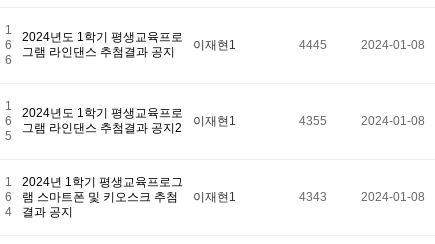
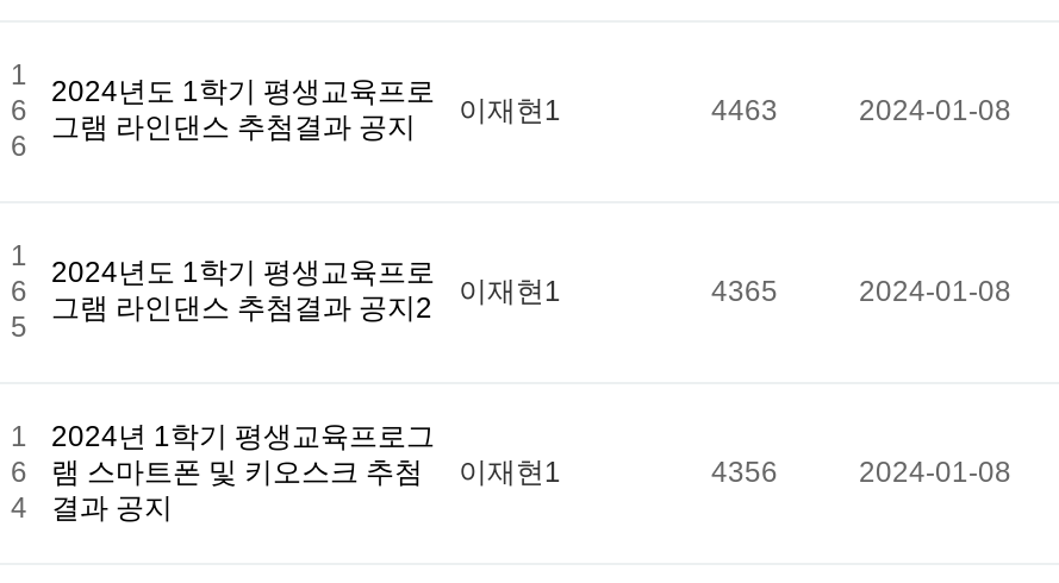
- 4445
+ 4463

- 4355
+ 4365

- 4343
+ 4356
